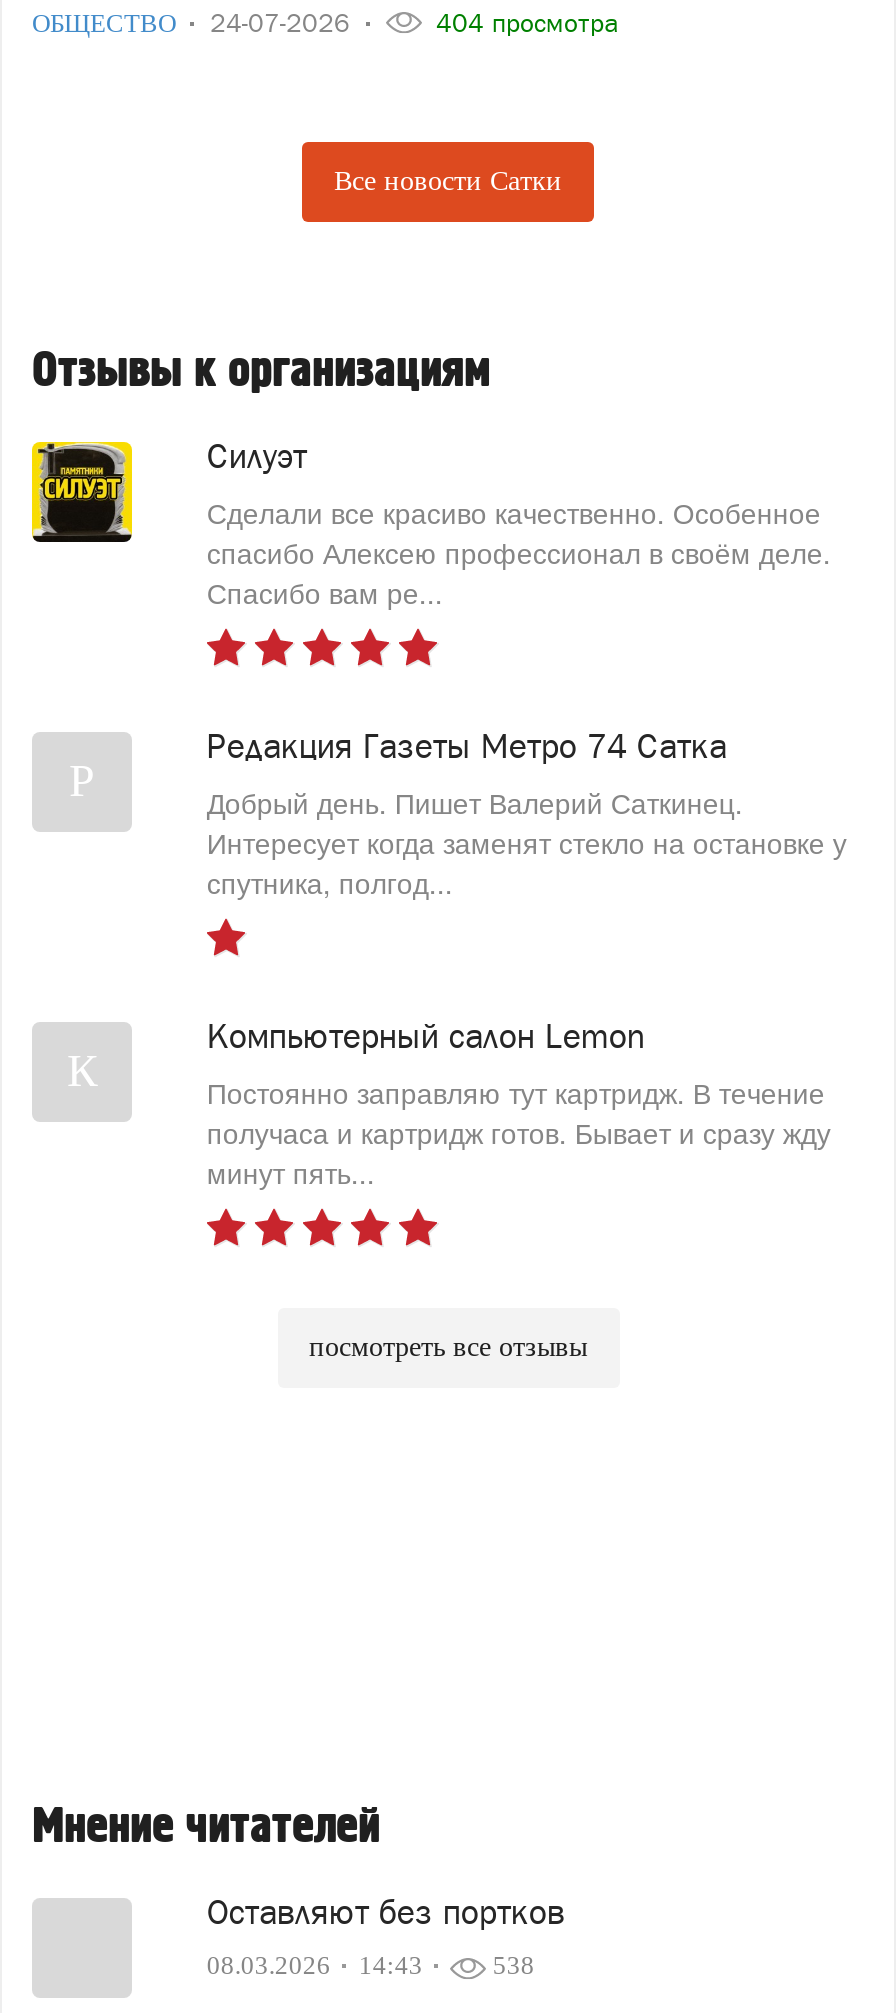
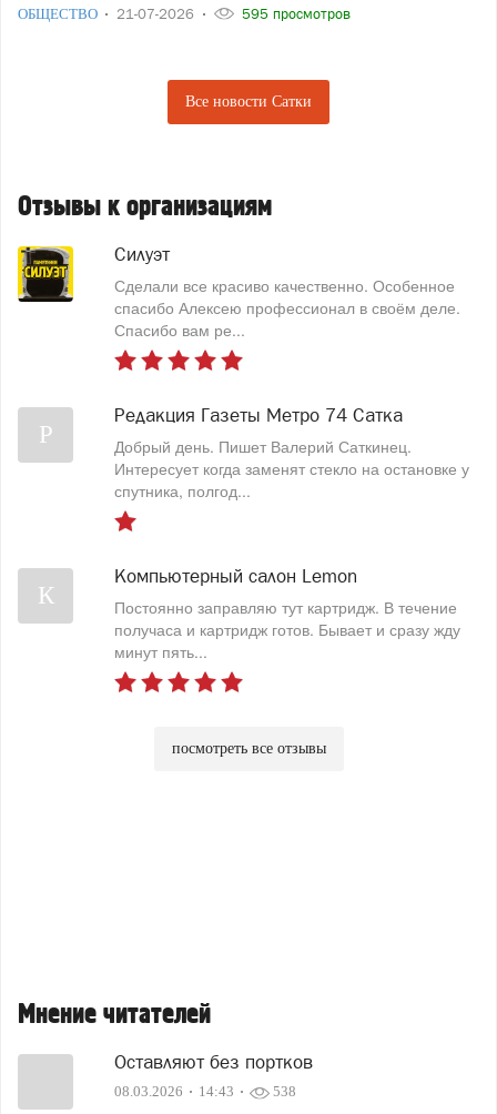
- 24-07-2026
- 404 просмотра
+ 21-07-2026
+ 595 просмотров
